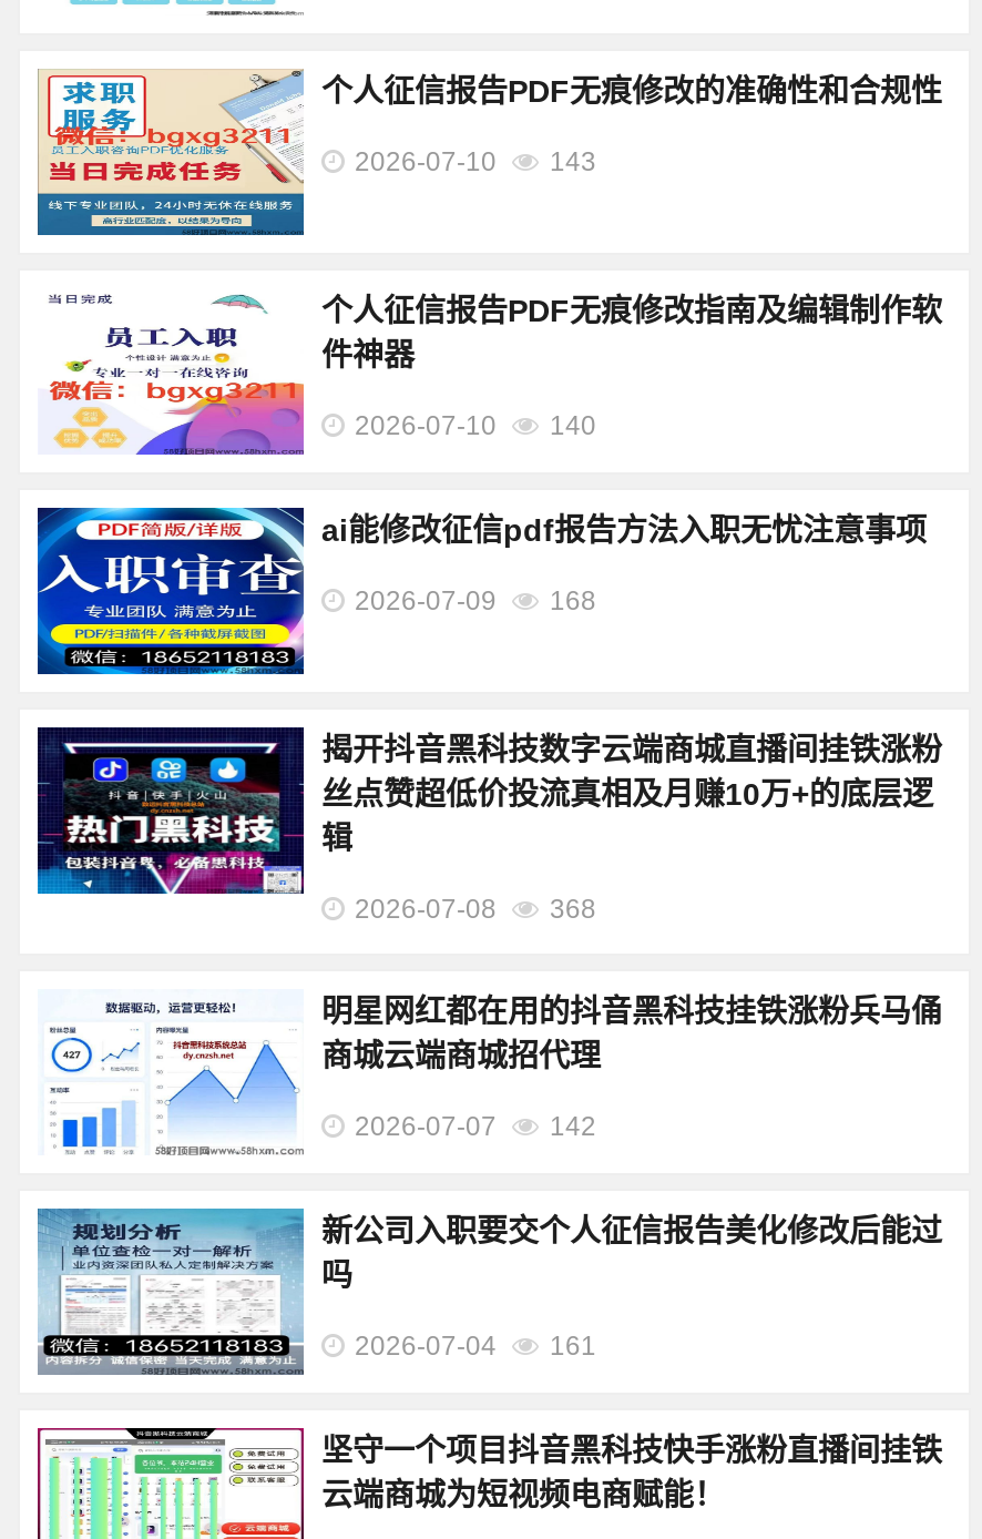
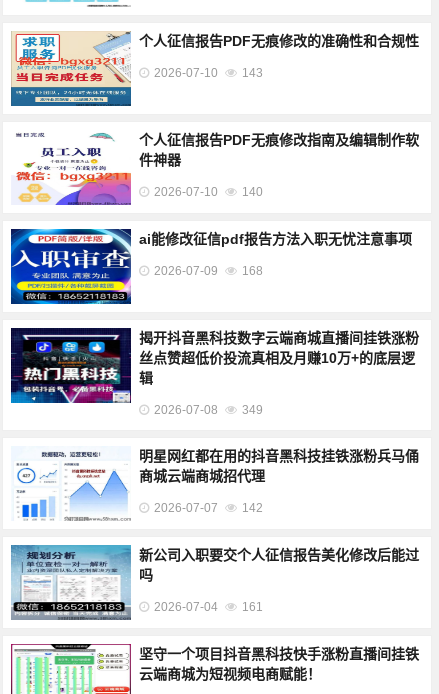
- 2026-07-08 368
+ 2026-07-08 349
